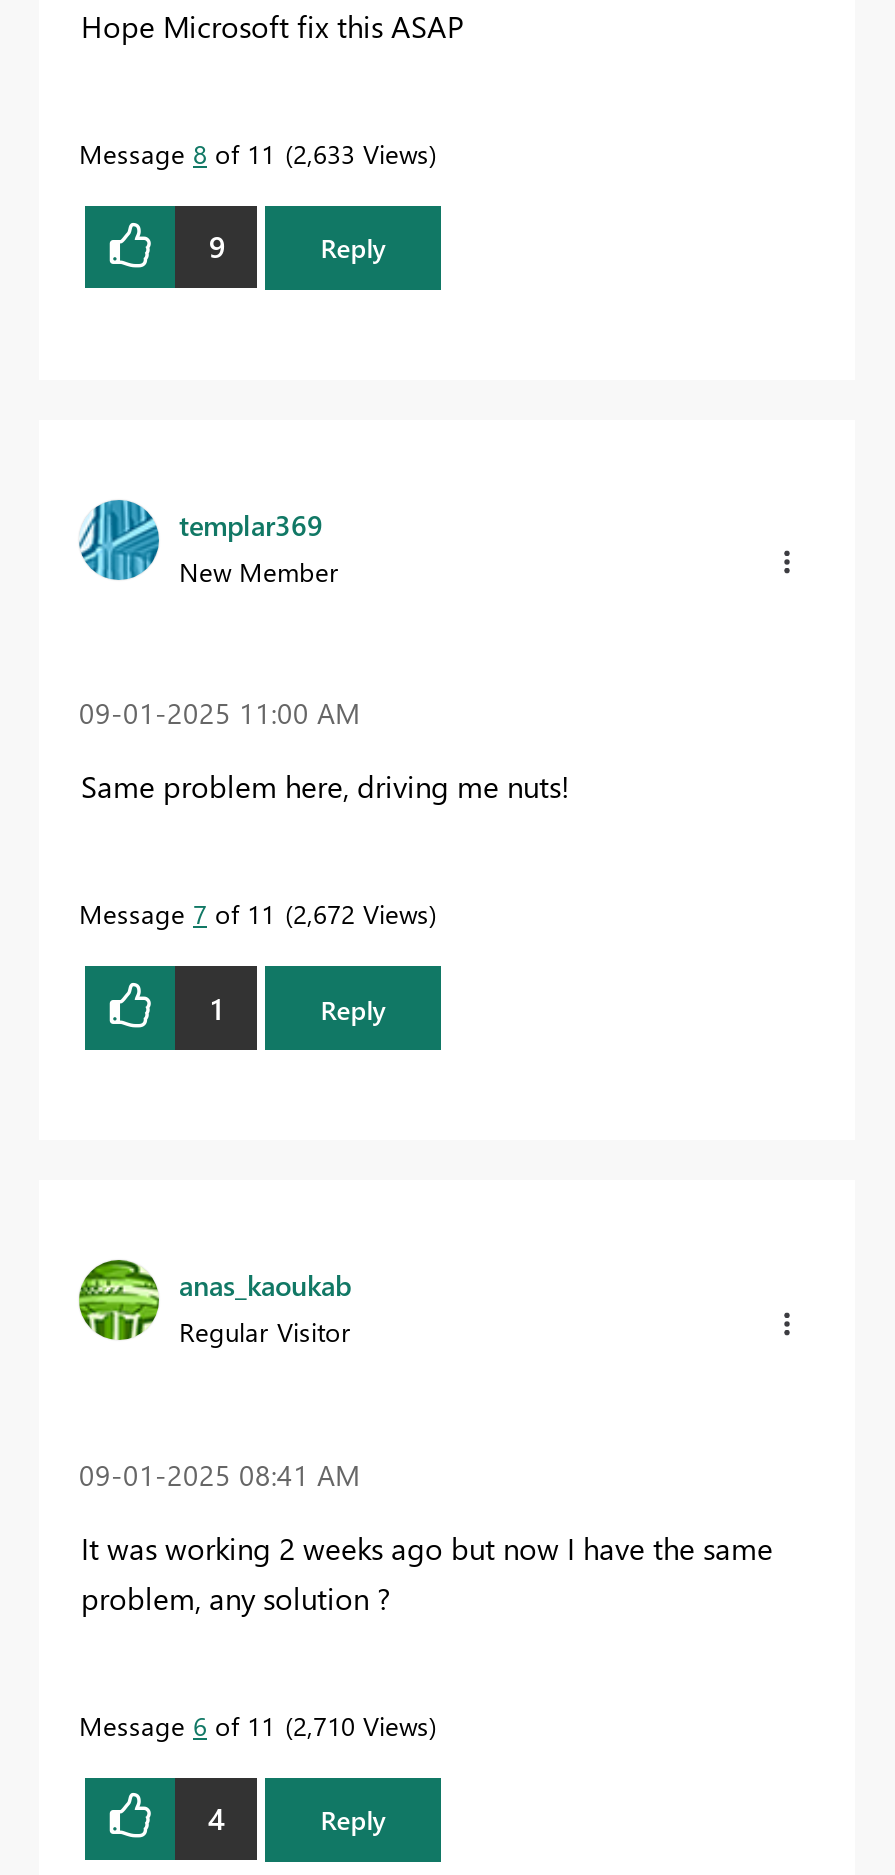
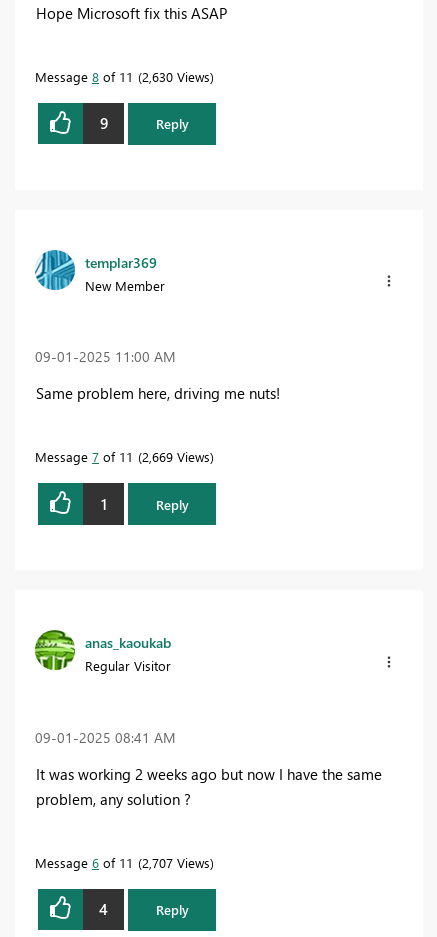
- Message 8 of 11 2,633 Views
+ Message 8 of 11 2,630 Views

- Message 7 of 11 2,672 Views
+ Message 7 of 11 2,669 Views

- Message 6 of 11 2,710 Views
+ Message 6 of 11 2,707 Views
